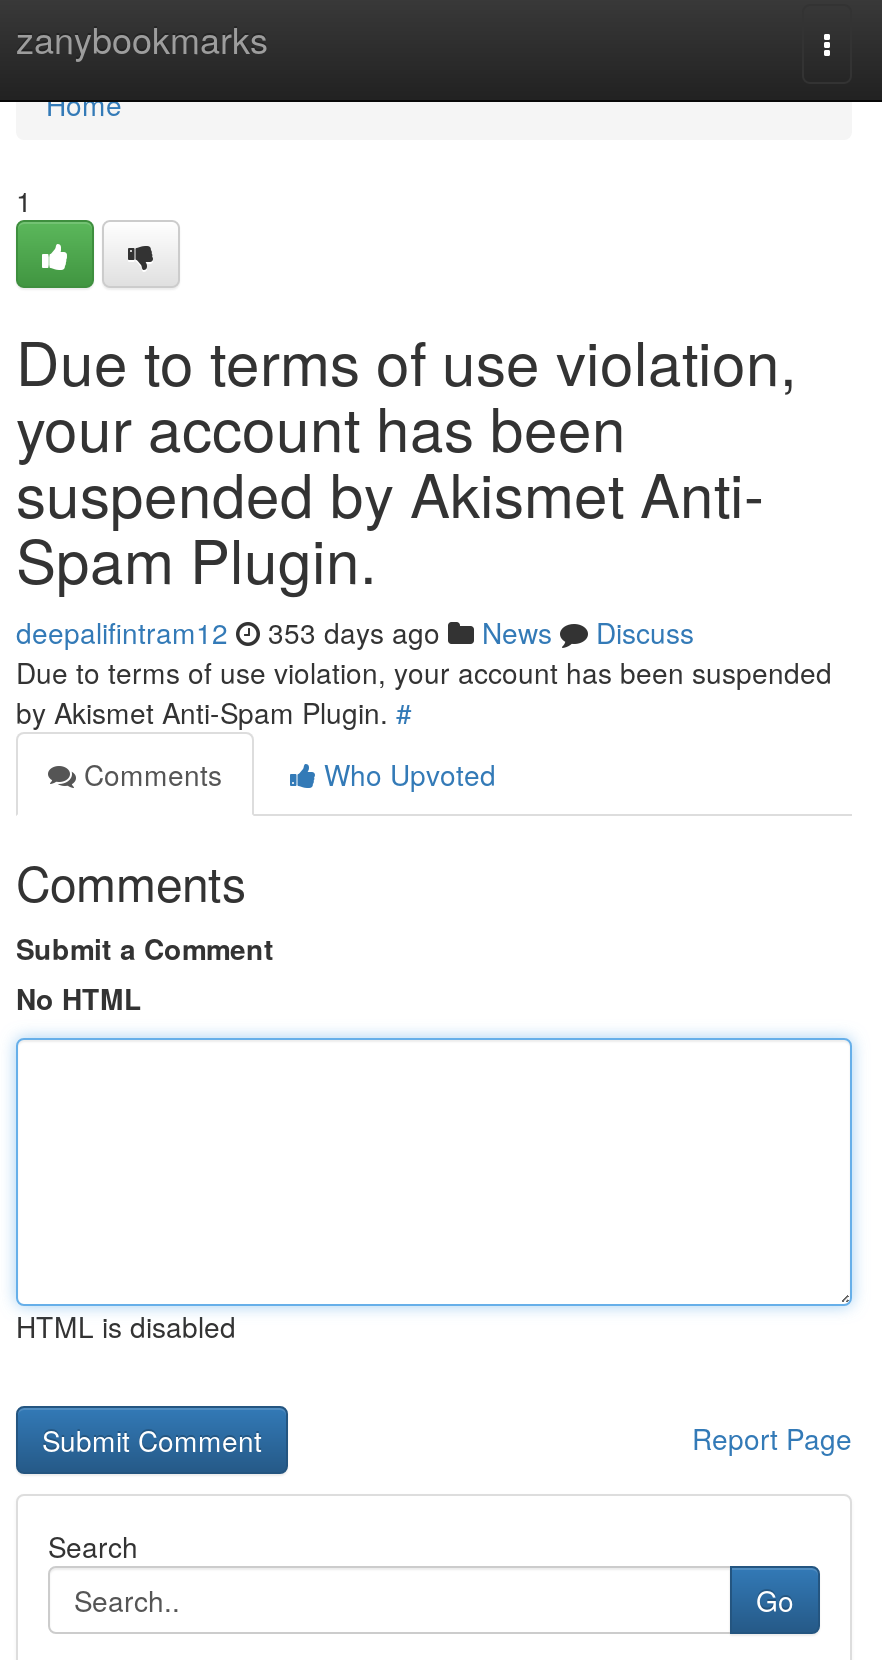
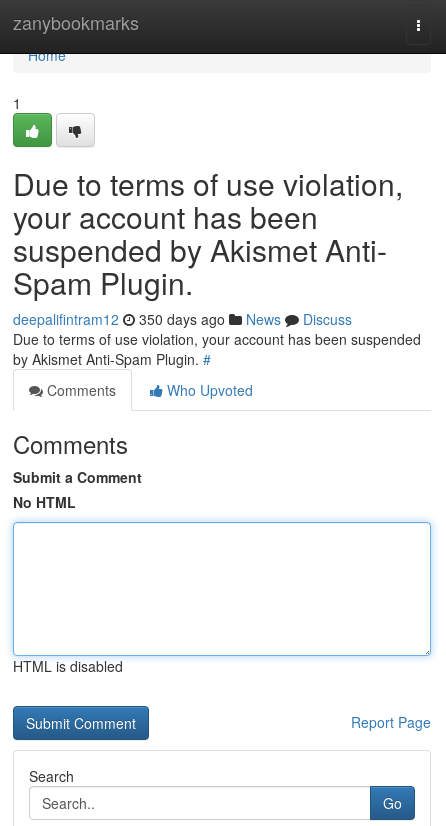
- deepalifintram12 353 days ago News Discuss
+ deepalifintram12 350 days ago News Discuss
